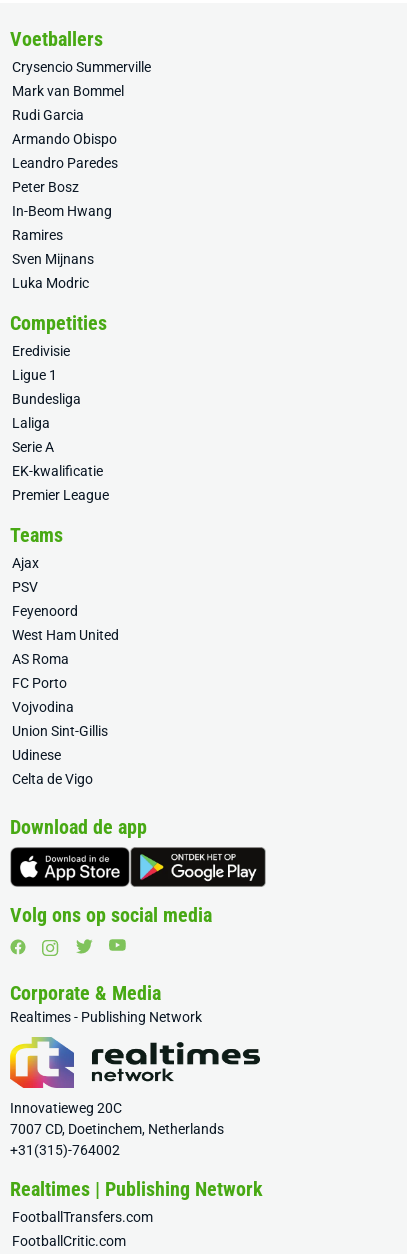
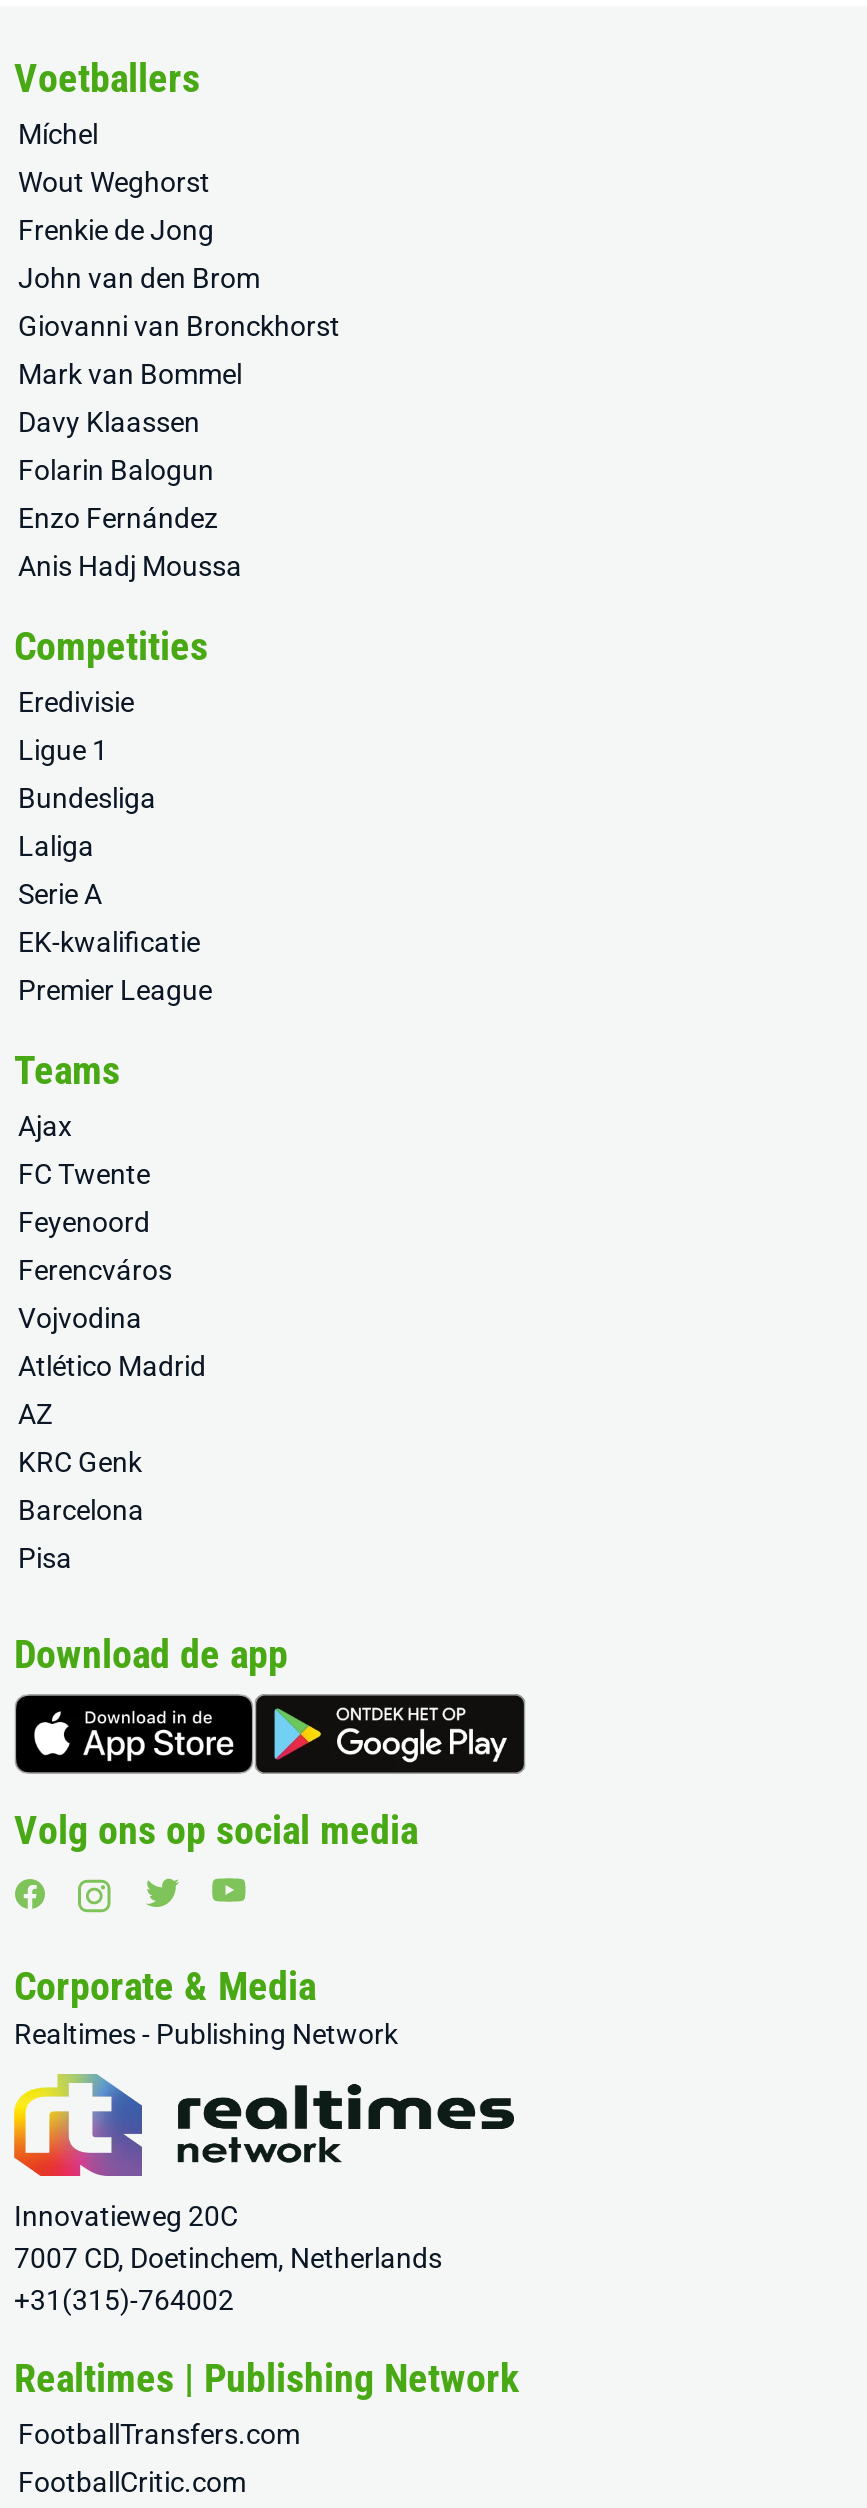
- Crysencio Summerville
+ Míchel
+ Wout Weghorst
+ Frenkie de Jong
+ John van den Brom
+ Giovanni van Bronckhorst

moved down: Mark van Bommel

- Rudi Garcia
- Armando Obispo
- Leandro Paredes
- Peter Bosz
- In-Beom Hwang
- Ramires
- Sven Mijnans
- Luka Modric
+ Davy Klaassen
+ Folarin Balogun
+ Enzo Fernández
+ Anis Hadj Moussa

- PSV
+ FC Twente

- West Ham United
- AS Roma
- FC Porto
+ Ferencváros

moved up: Vojvodina

- Union Sint-Gillis
- Udinese
- Celta de Vigo
+ Atlético Madrid
+ AZ
+ KRC Genk
+ Barcelona
+ Pisa
